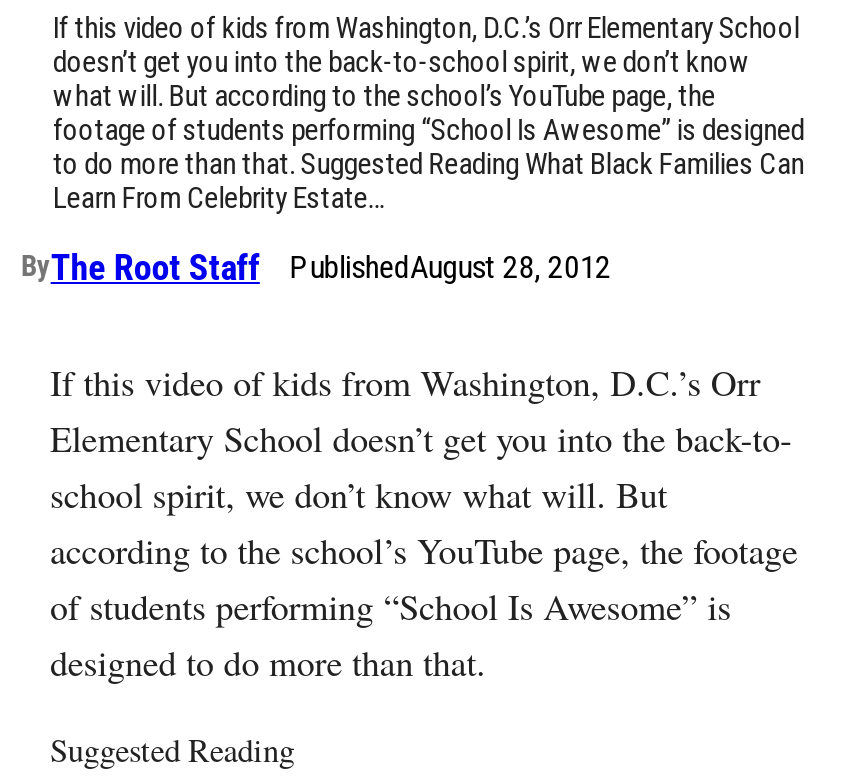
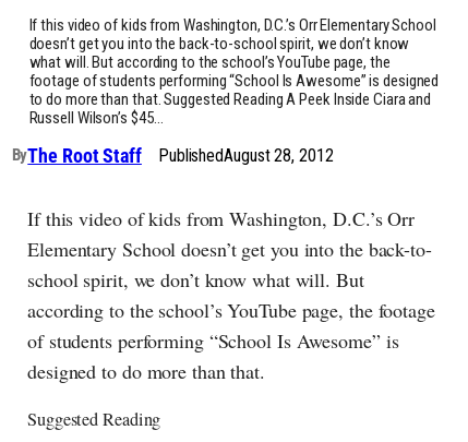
- to do more than that. Suggested Reading What Black Families Can
- Learn From Celebrity Estate…
+ to do more than that. Suggested Reading A Peek Inside Ciara and
+ Russell Wilson’s $45…
